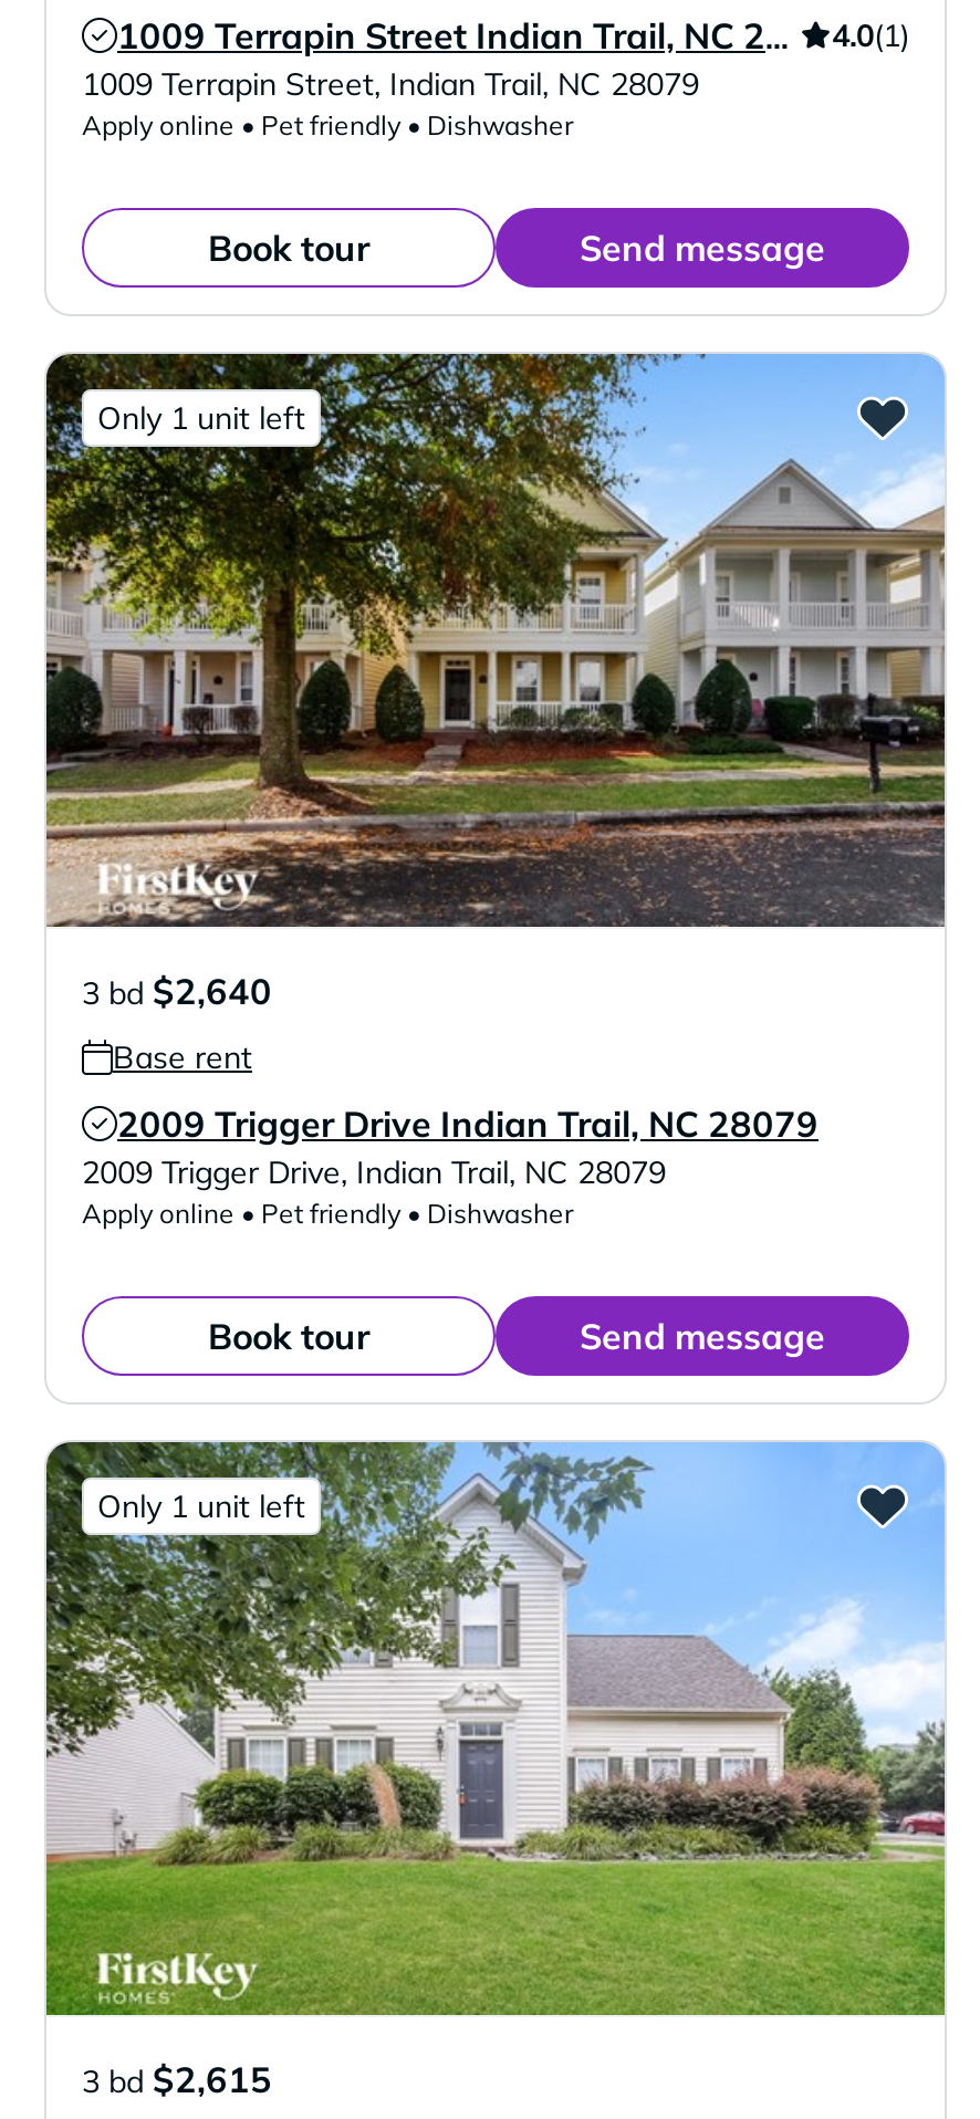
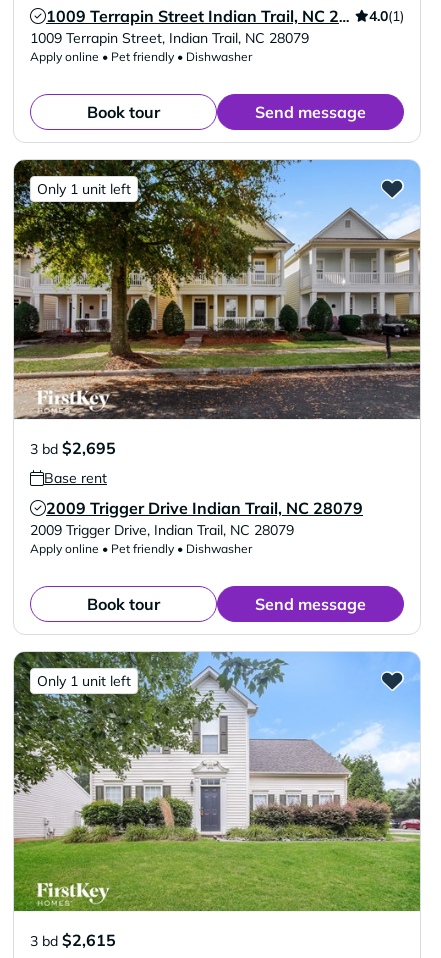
- 3 bd $2,640
+ 3 bd $2,695
